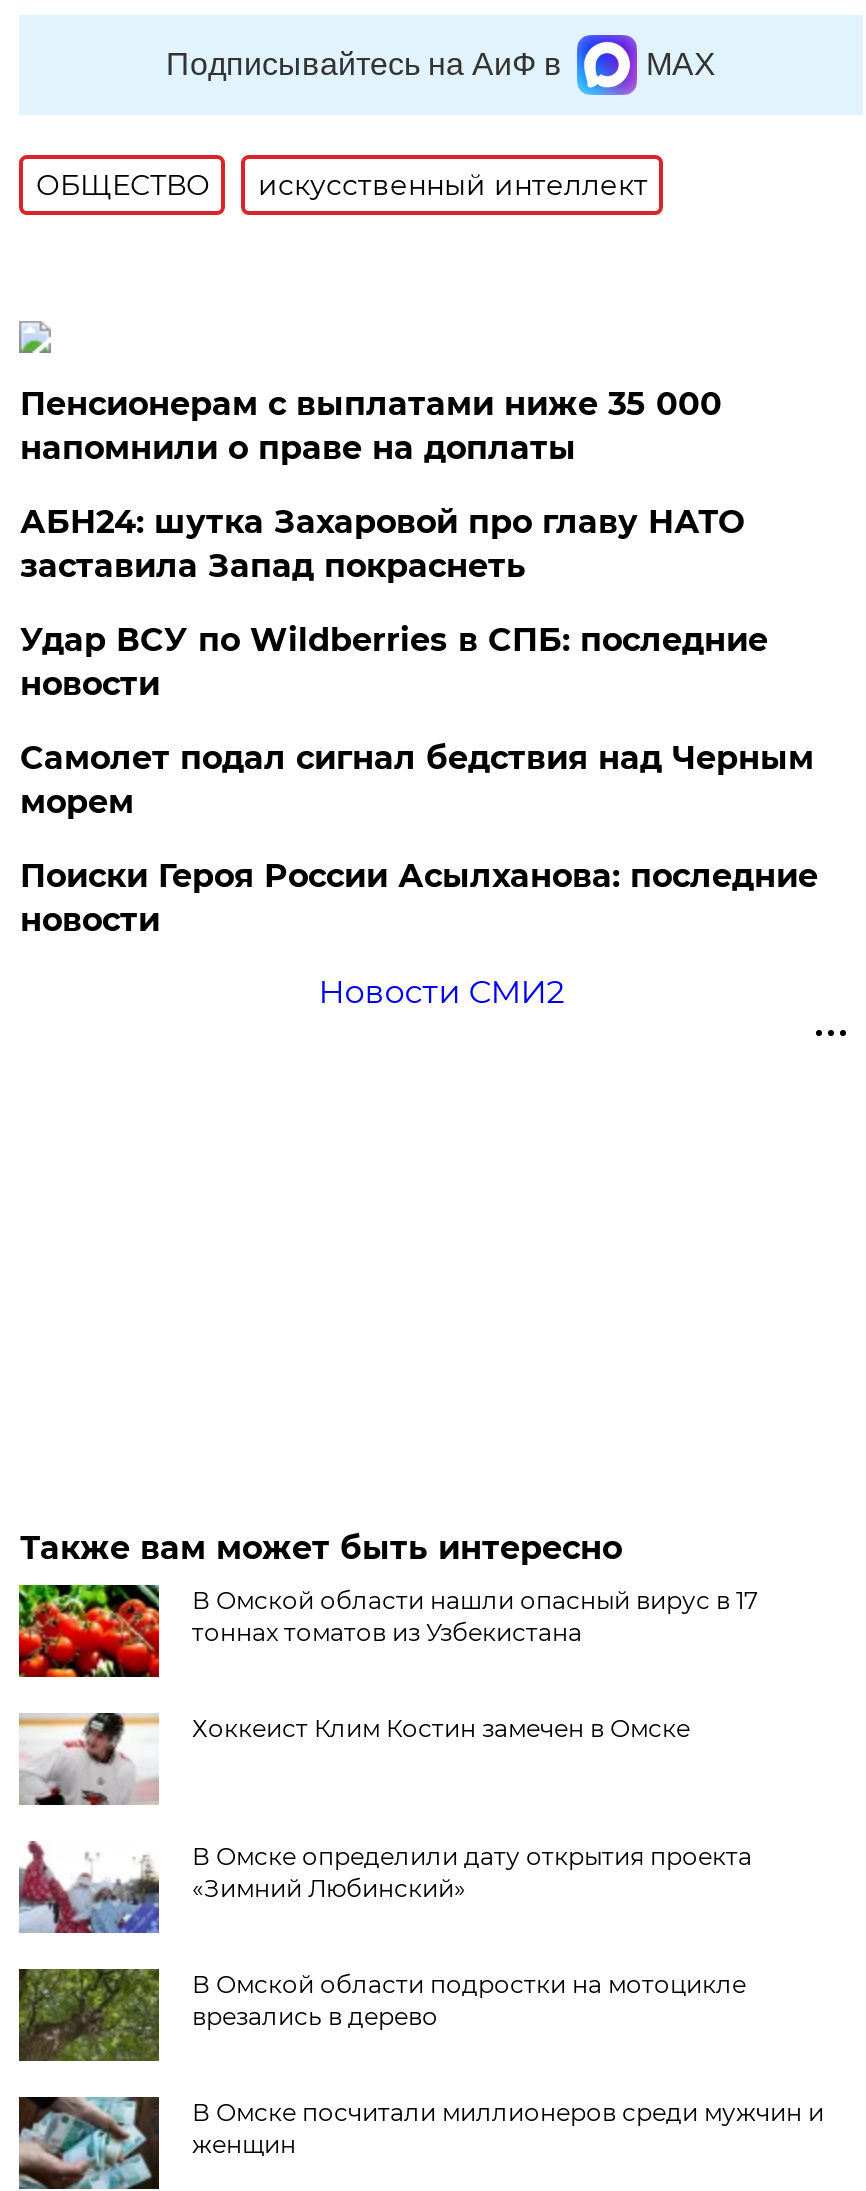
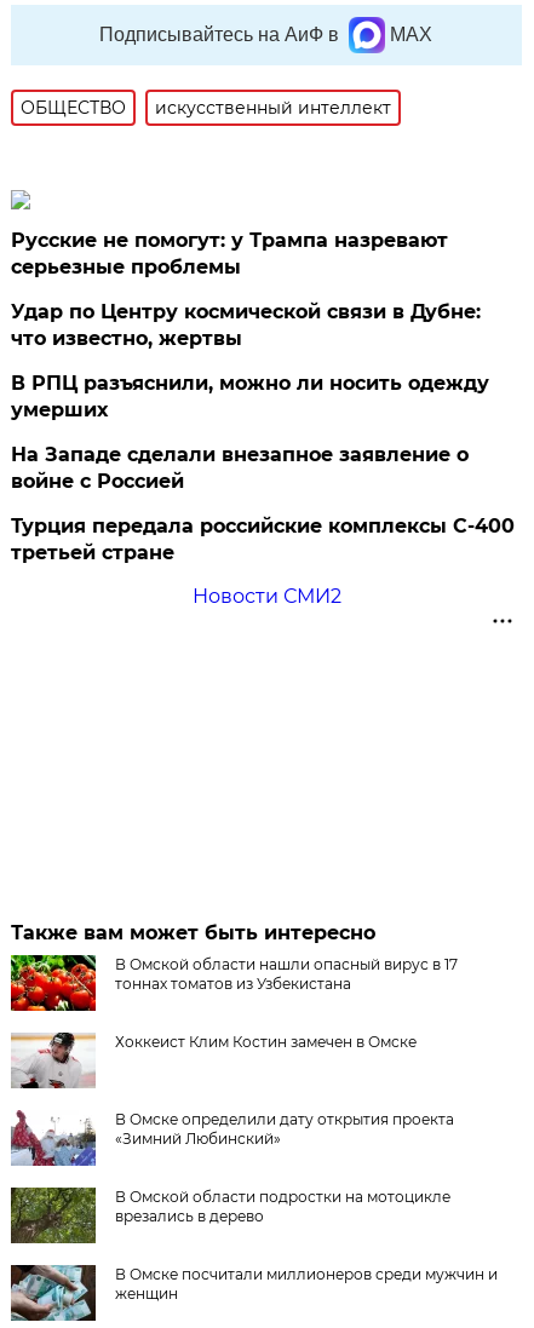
- Пенсионерам с выплатами ниже 35 000
- напомнили о праве на доплаты
+ Русские не помогут: у Трампа назревают
+ серьезные проблемы

- АБН24: шутка Захаровой про главу НАТО
- заставила Запад покраснеть
+ Удар по Центру космической связи в Дубне:
+ что известно, жертвы

- Удар ВСУ по Wildberries в СПБ: последние
- новости
+ В РПЦ разъяснили, можно ли носить одежду
+ умерших

- Самолет подал сигнал бедствия над Черным
- морем
+ На Западе сделали внезапное заявление о
+ войне с Россией

- Поиски Героя России Асылханова: последние
- новости
+ Турция передала российские комплексы С-400
+ третьей стране
